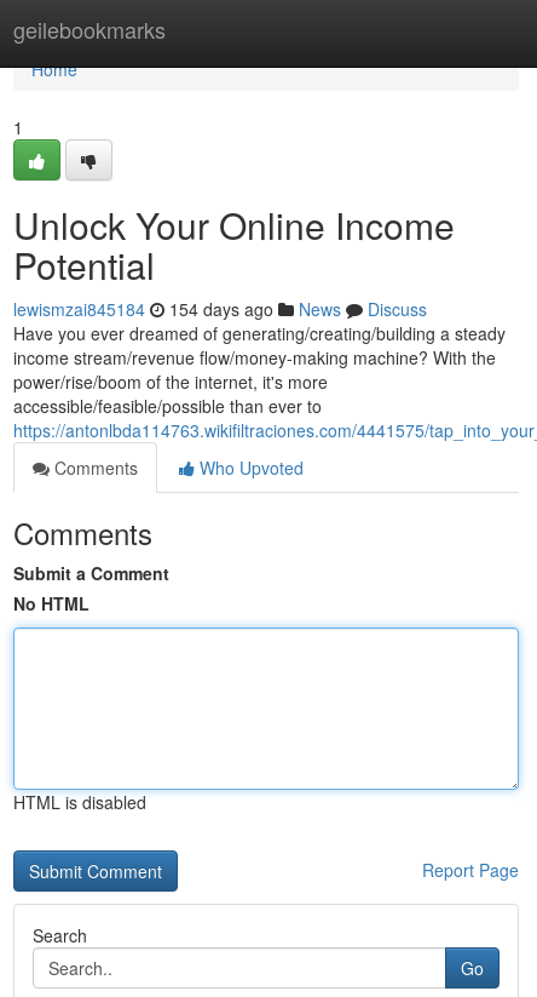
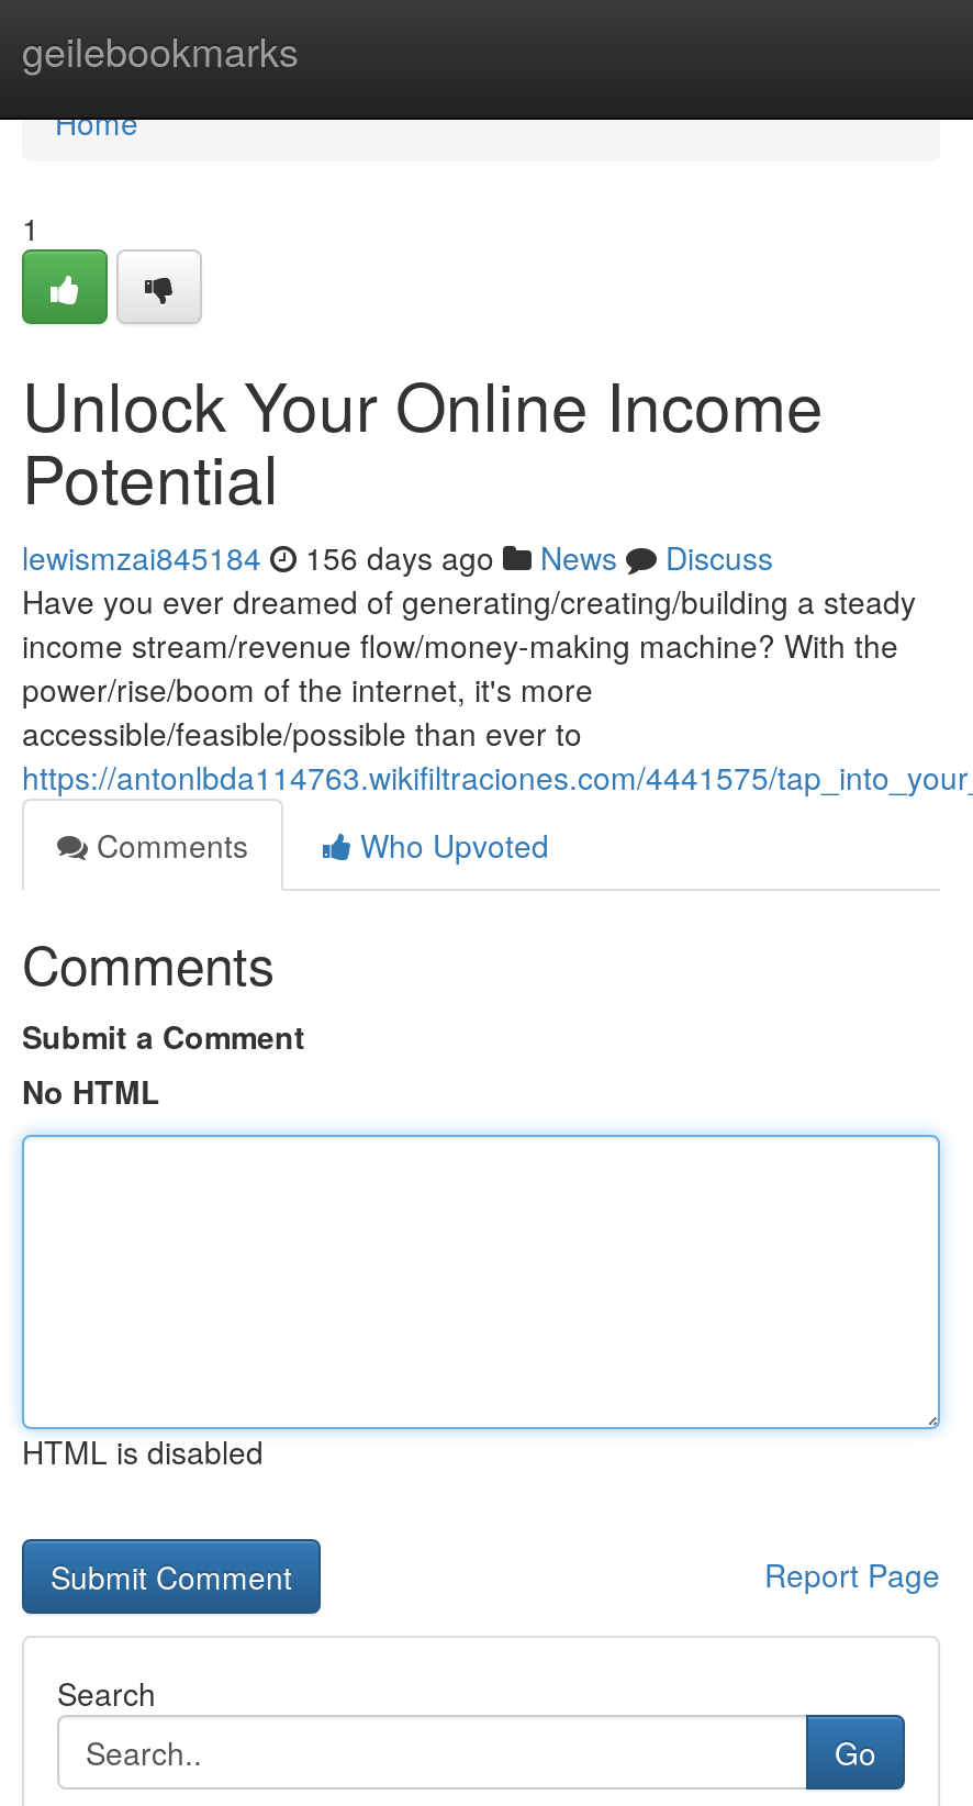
- lewismzai845184 154 days ago News Discuss
+ lewismzai845184 156 days ago News Discuss
